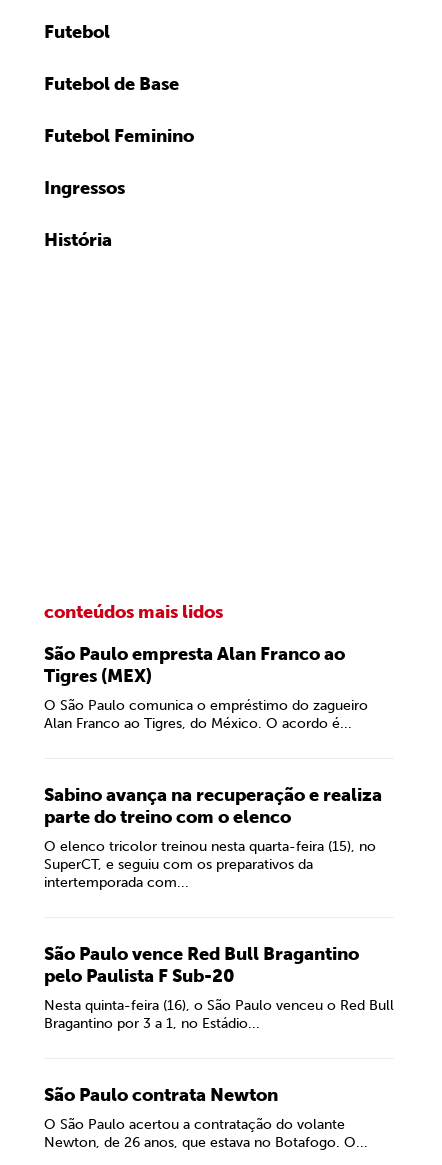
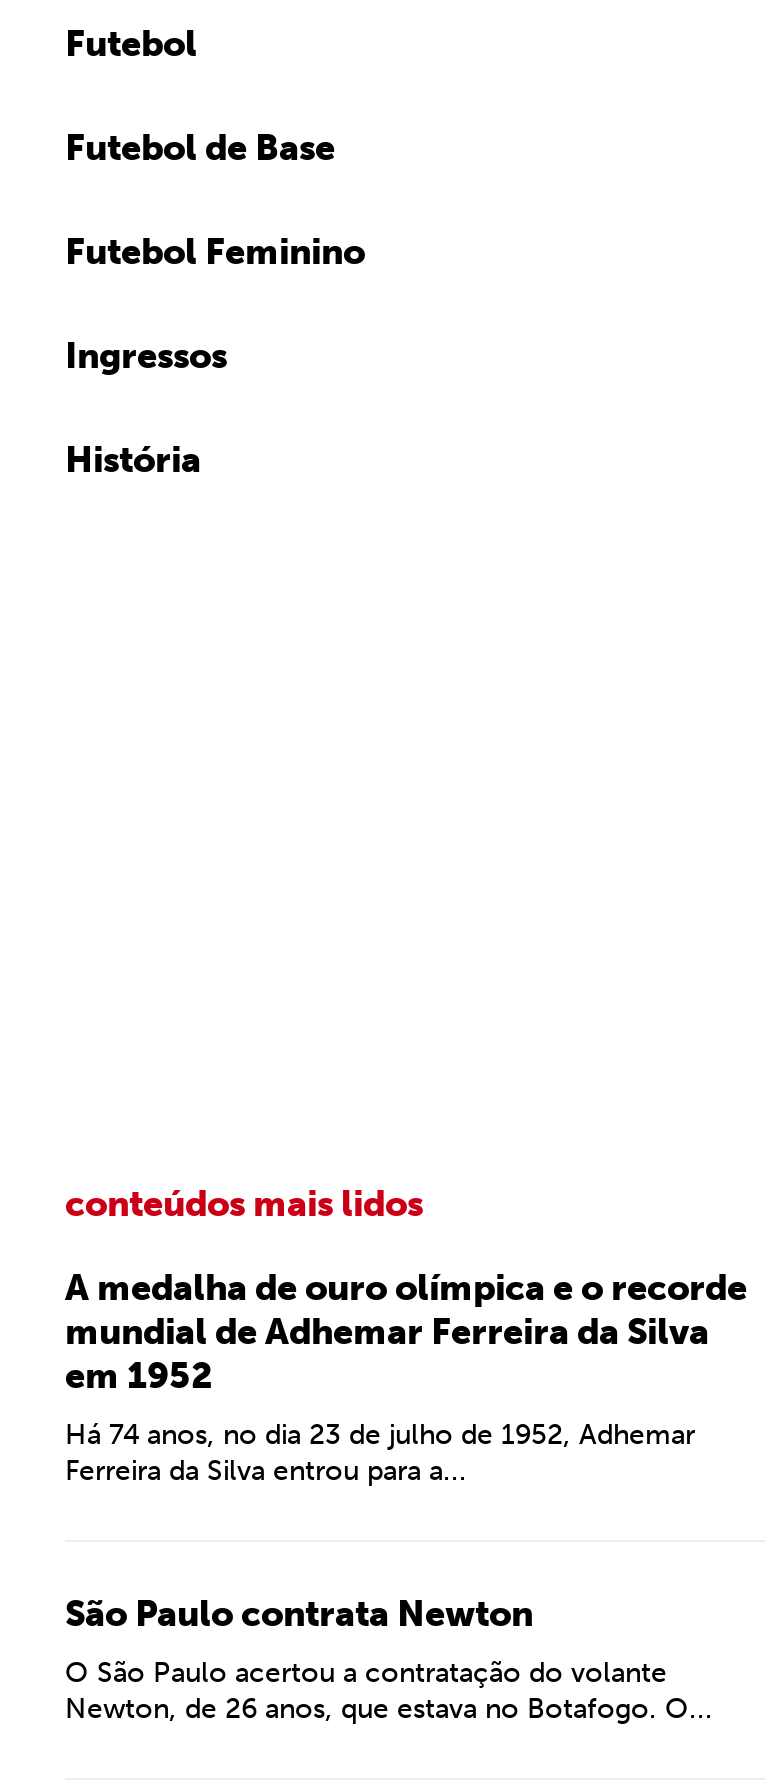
- São Paulo empresta Alan Franco ao
- Tigres (MEX)
- O São Paulo comunica o empréstimo do zagueiro
- Alan Franco ao Tigres, do México. O acordo é...
- Sabino avança na recuperação e realiza
- parte do treino com o elenco
- O elenco tricolor treinou nesta quarta-feira (15), no
- SuperCT, e seguiu com os preparativos da
- intertemporada com...
- São Paulo vence Red Bull Bragantino
- pelo Paulista F Sub-20
- Nesta quinta-feira (16), o São Paulo venceu o Red Bull
- Bragantino por 3 a 1, no Estádio...
+ A medalha de ouro olímpica e o recorde
+ mundial de Adhemar Ferreira da Silva
+ em 1952
+ Há 74 anos, no dia 23 de julho de 1952, Adhemar
+ Ferreira da Silva entrou para a...
